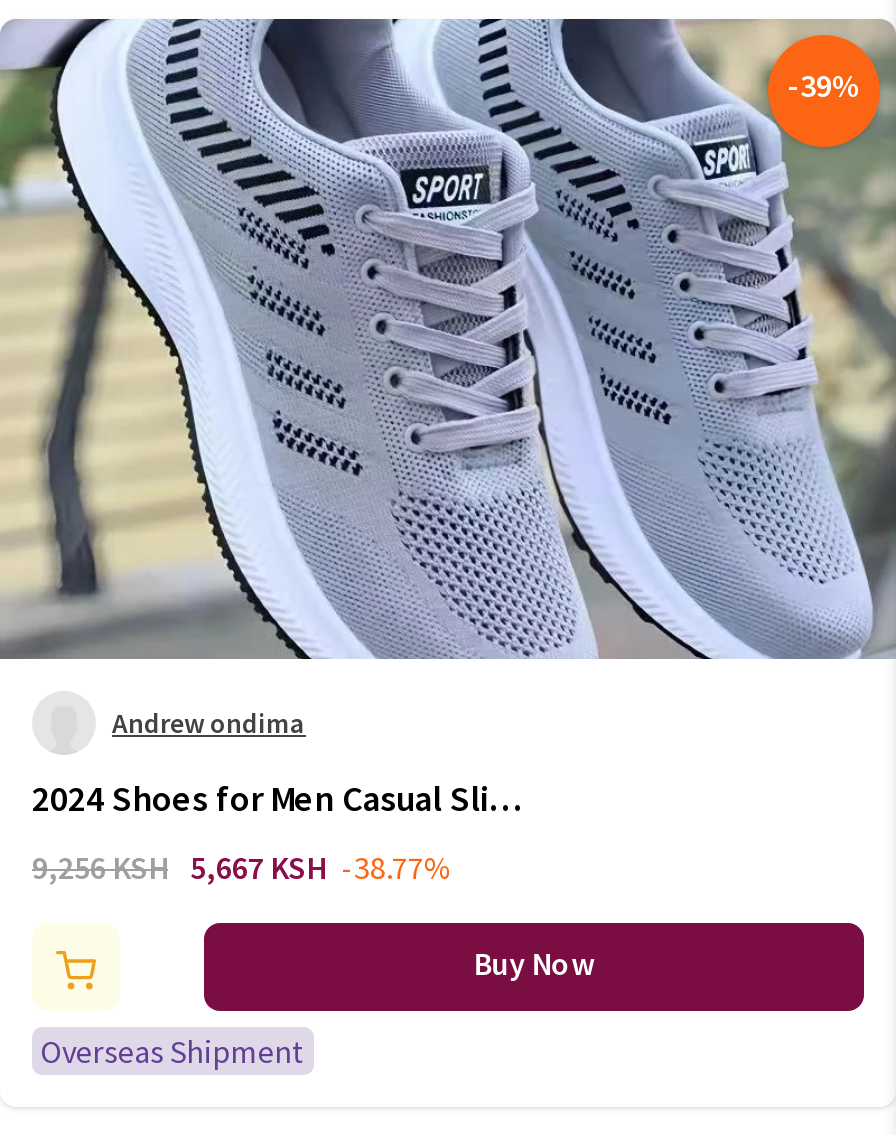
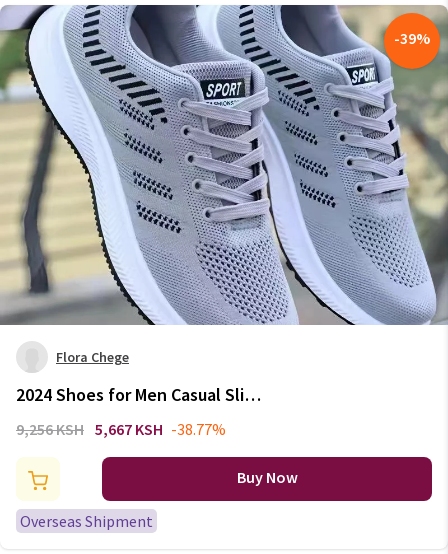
- Andrew ondima
+ Flora Chege
